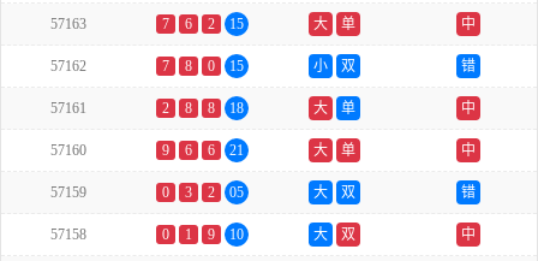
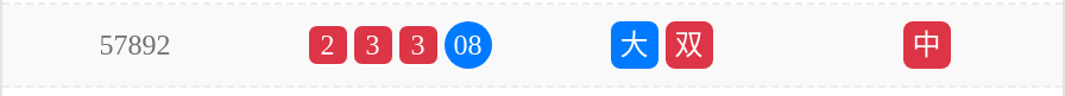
- 57163
- 7
- 6
+ 57892

- 15
- 大
- 单
- 中
- 57162
- 7
- 8
- 0
- 15
- 小
- 双
- 错
- 57161
- 2
- 8
- 8
- 18
- 大
- 单
- 中
- 57160
- 9
- 6
- 6
- 21
- 大
- 单
- 中
- 57159
- 0

- 2
- 05
- 大
- 双
- 错
- 57158
- 0
- 1
- 9
- 10
+ 3
+ 08
